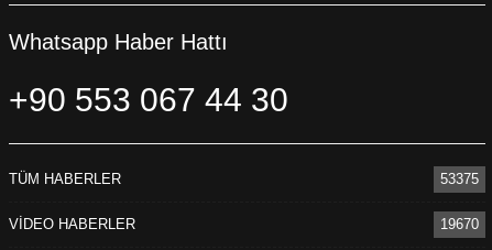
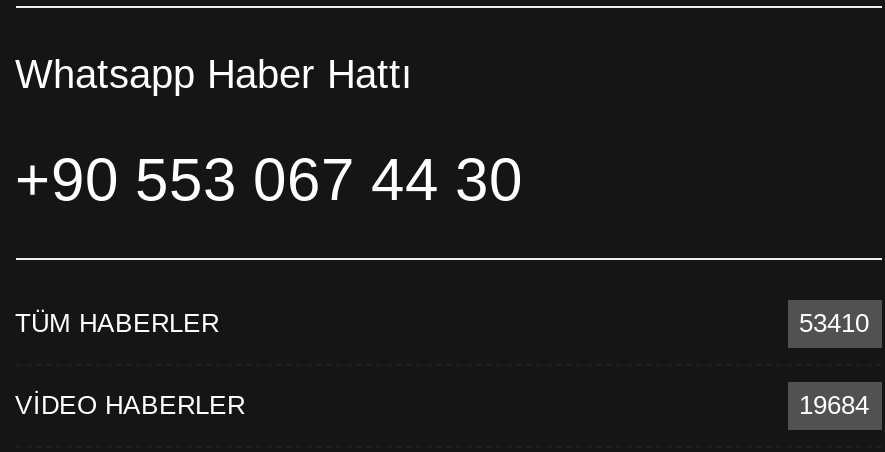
- 53375
+ 53410

- 19670
+ 19684
